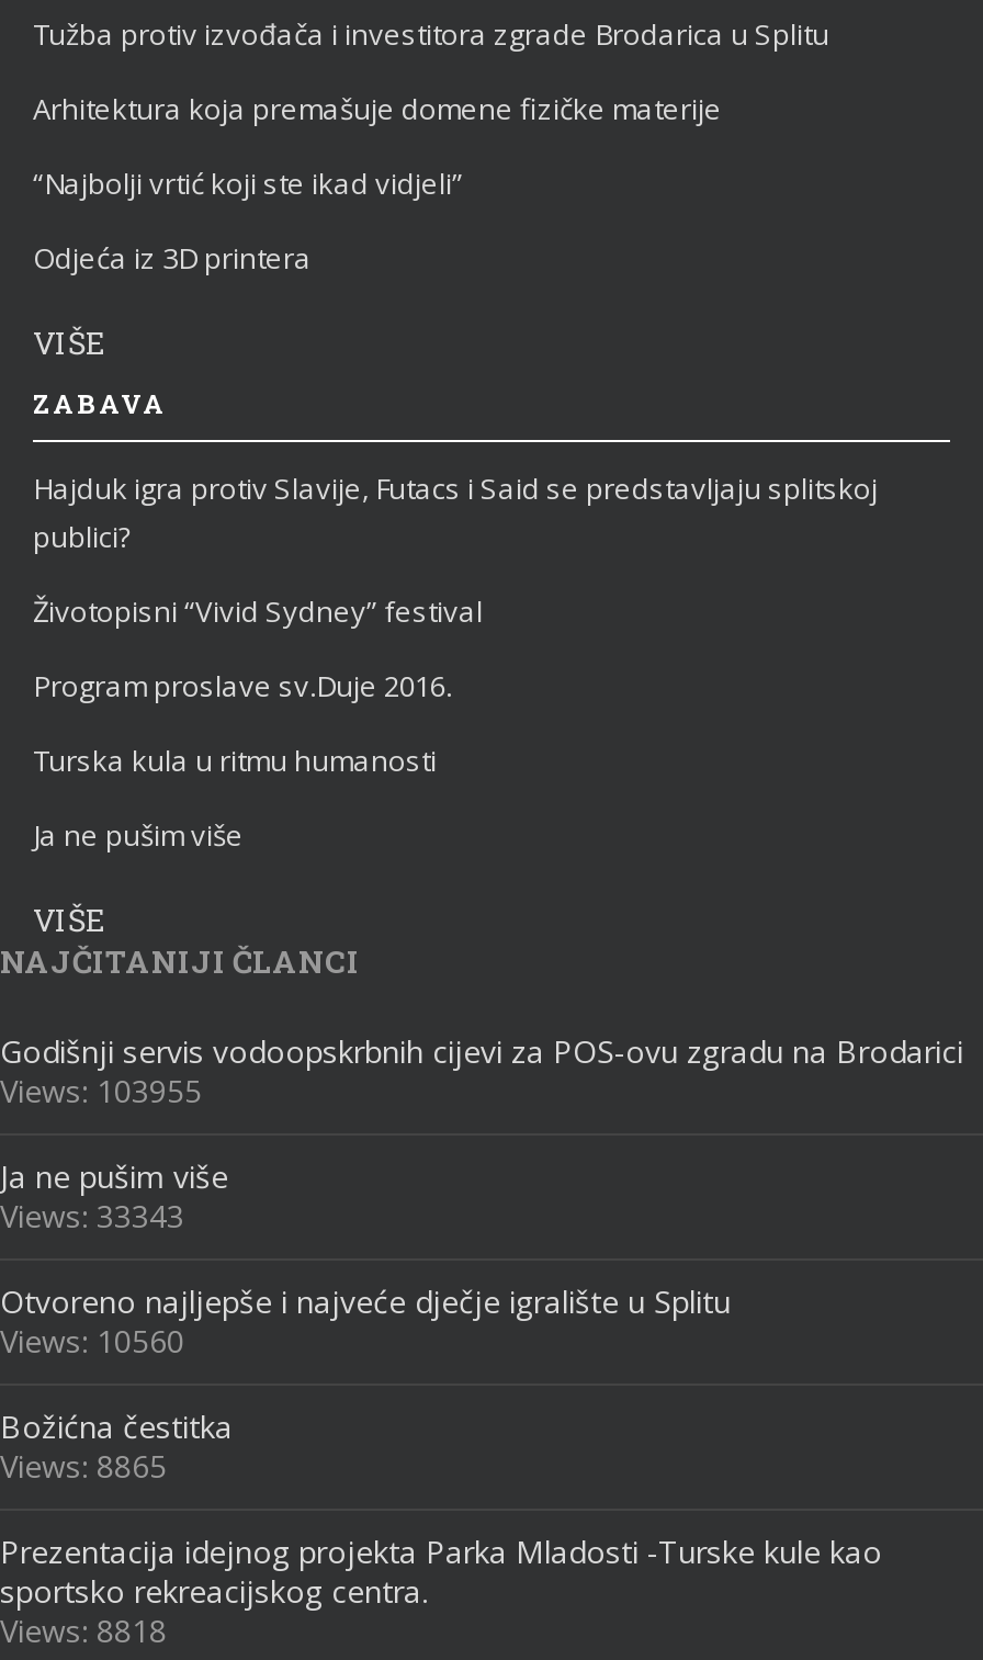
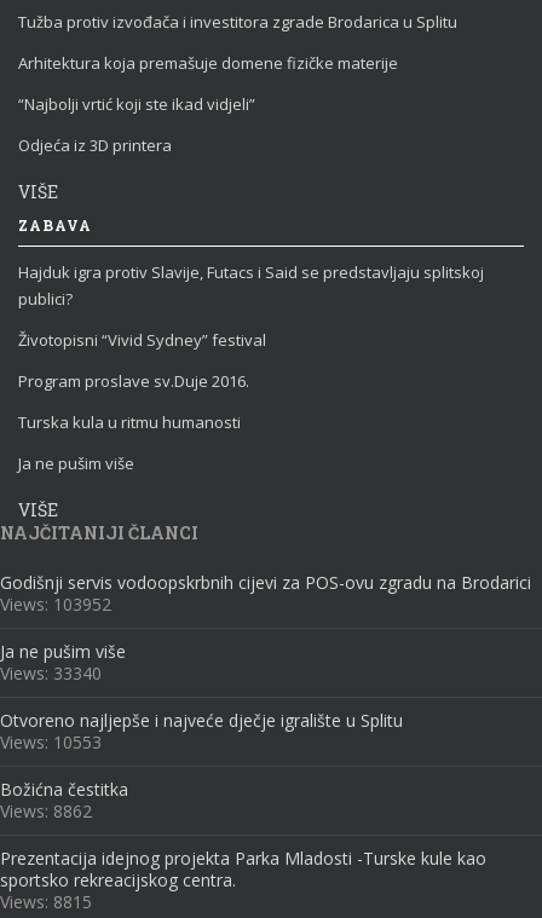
- Views: 103955
+ Views: 103952

- Views: 33343
+ Views: 33340

- Views: 10560
+ Views: 10553

- Views: 8865
+ Views: 8862

- Views: 8818
+ Views: 8815
